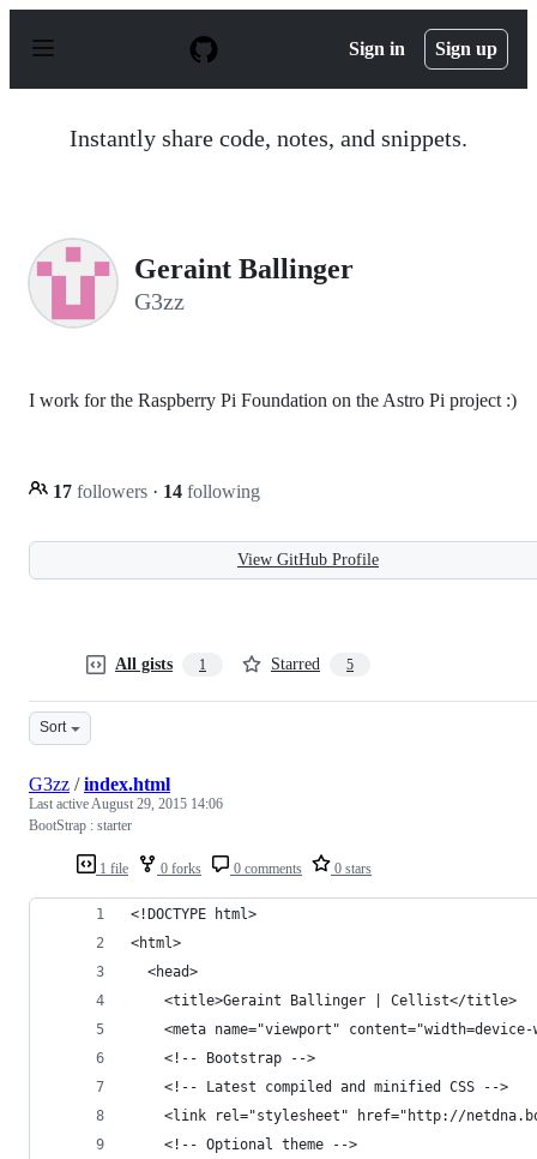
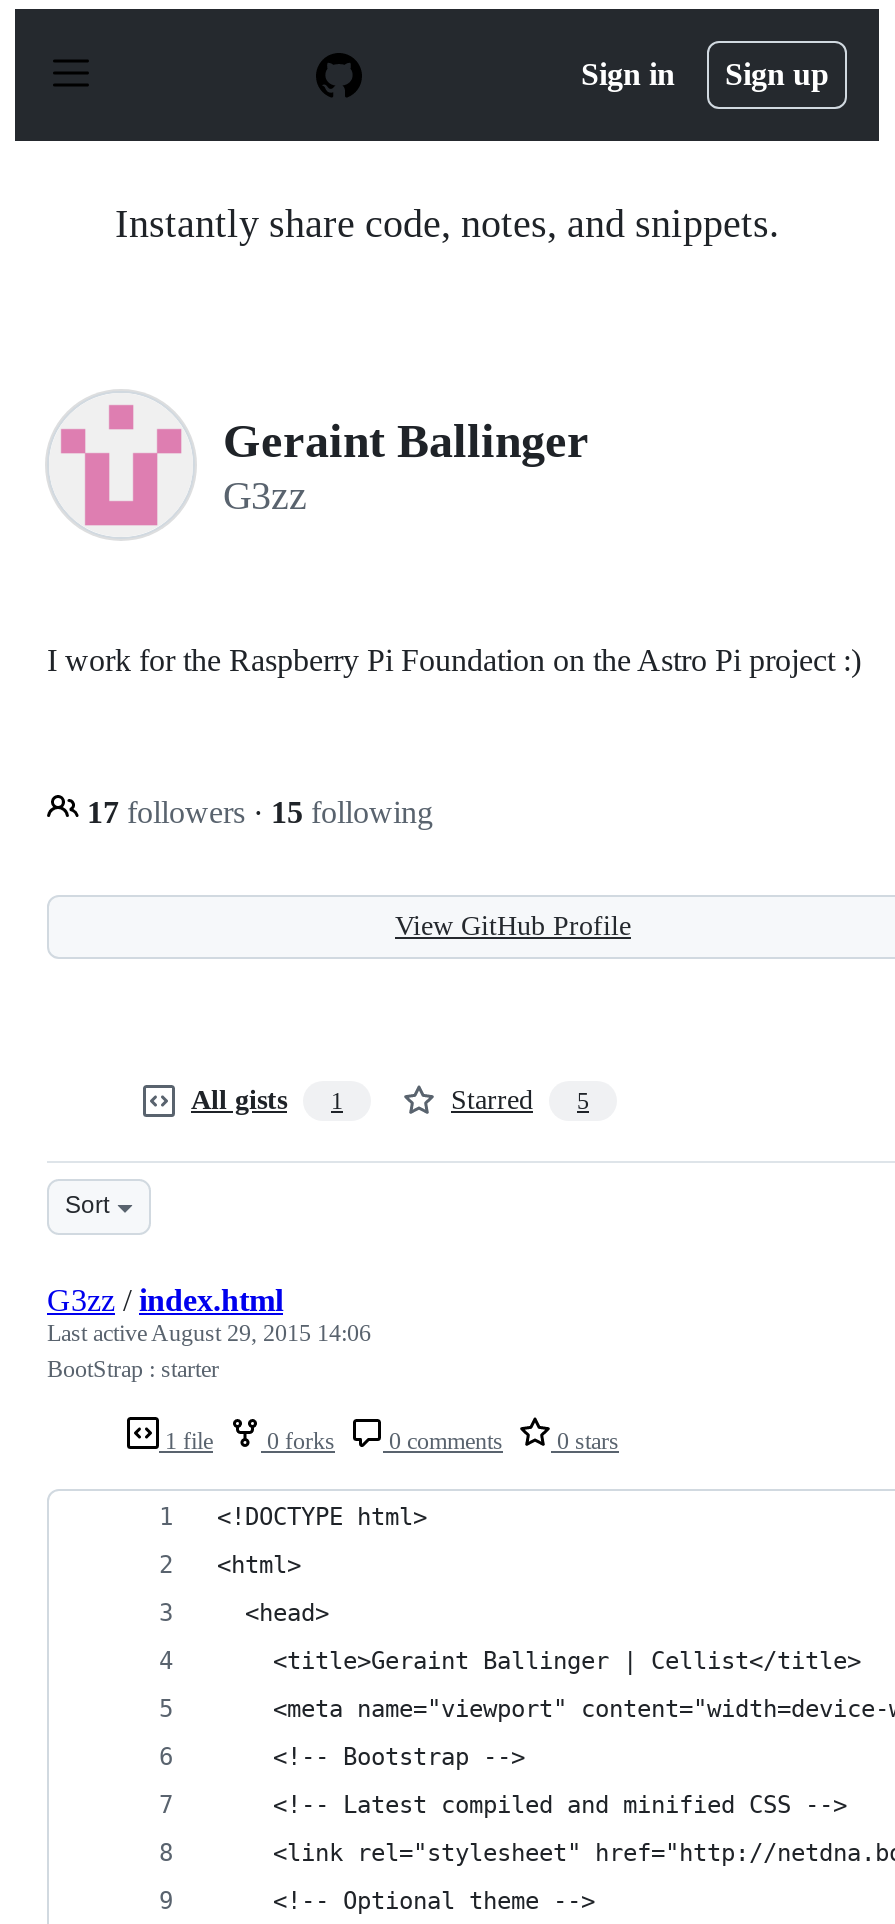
- 17 followers · 14 following
+ 17 followers · 15 following
